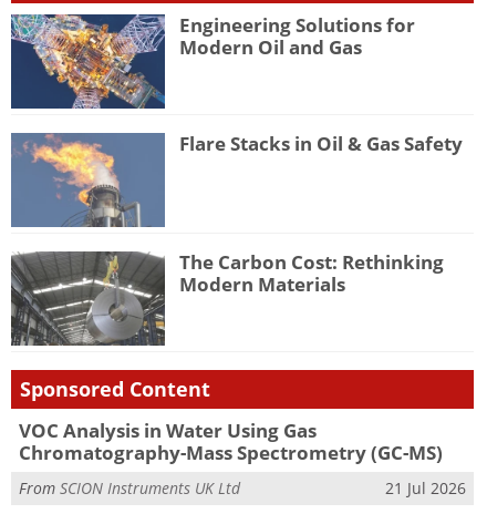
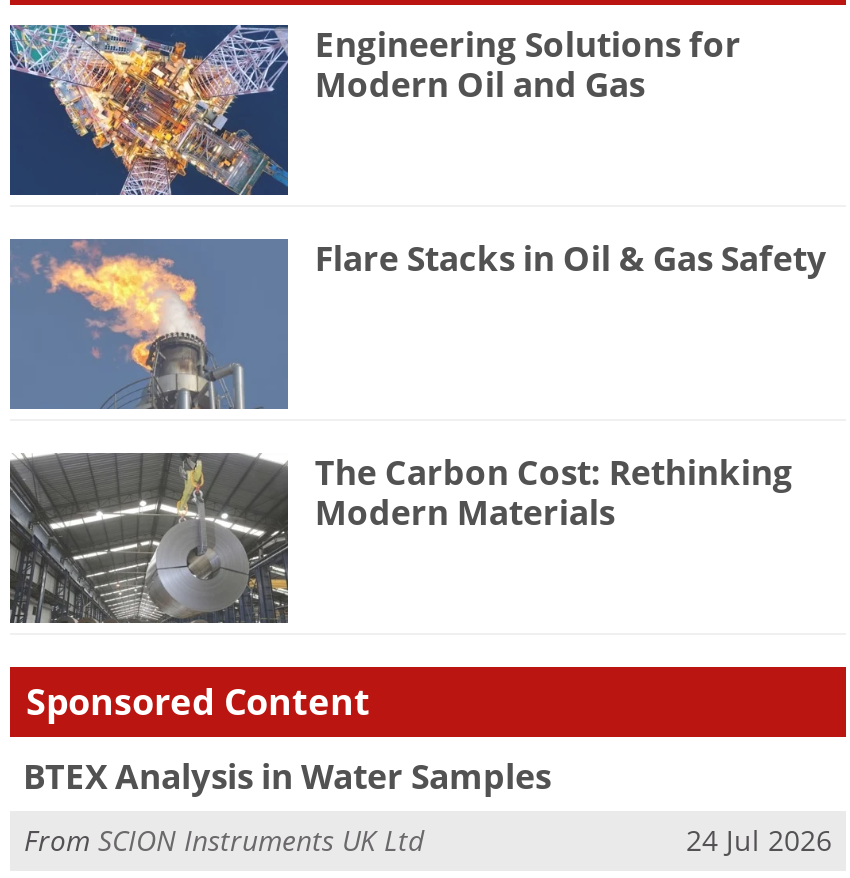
- VOC Analysis in Water Using Gas
- Chromatography-Mass Spectrometry (GC-MS)
+ BTEX Analysis in Water Samples

- 21 Jul 2026
+ 24 Jul 2026
